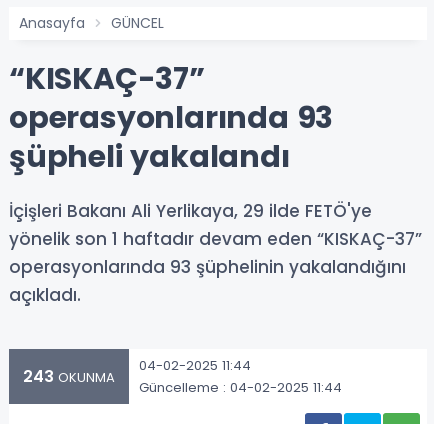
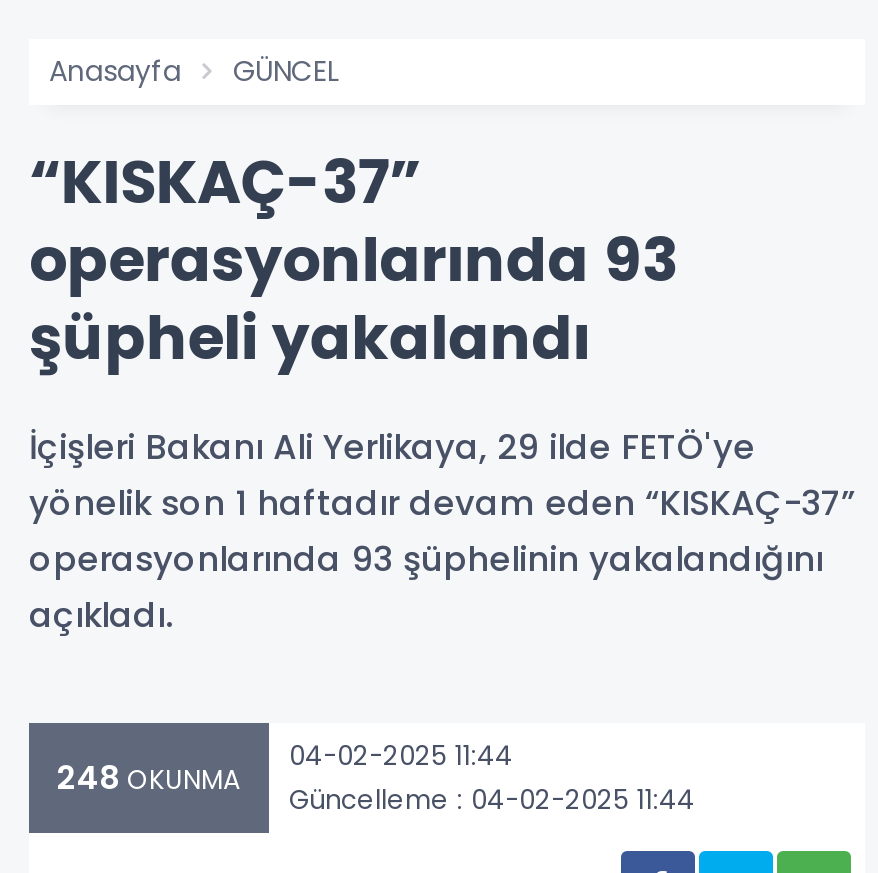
- 243 OKUNMA 04-02-2025 11:44 Güncelleme : 04-02-2025 11:44
+ 248 OKUNMA 04-02-2025 11:44 Güncelleme : 04-02-2025 11:44
